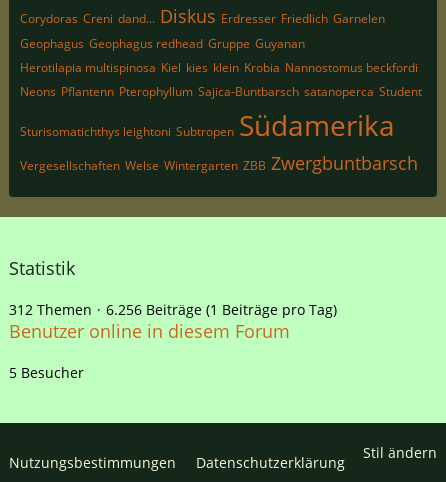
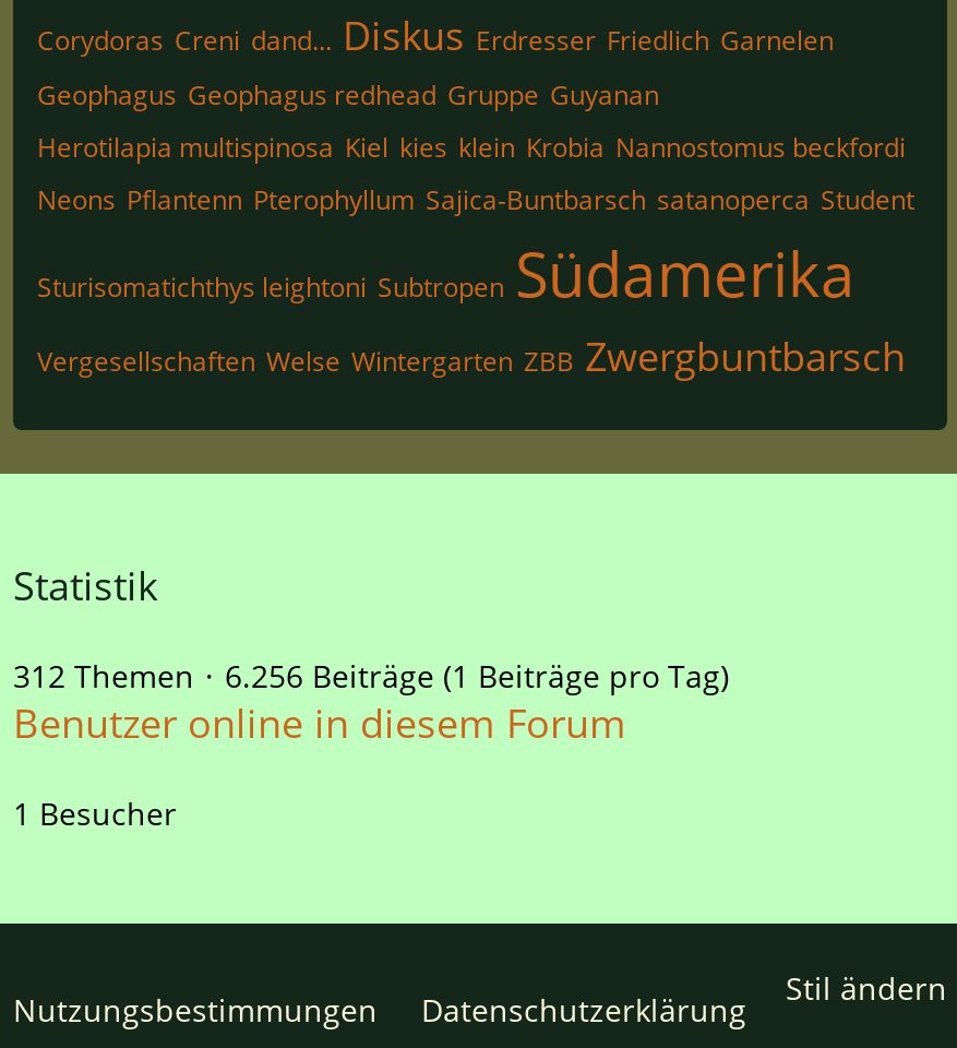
- 5 Besucher
+ 1 Besucher
